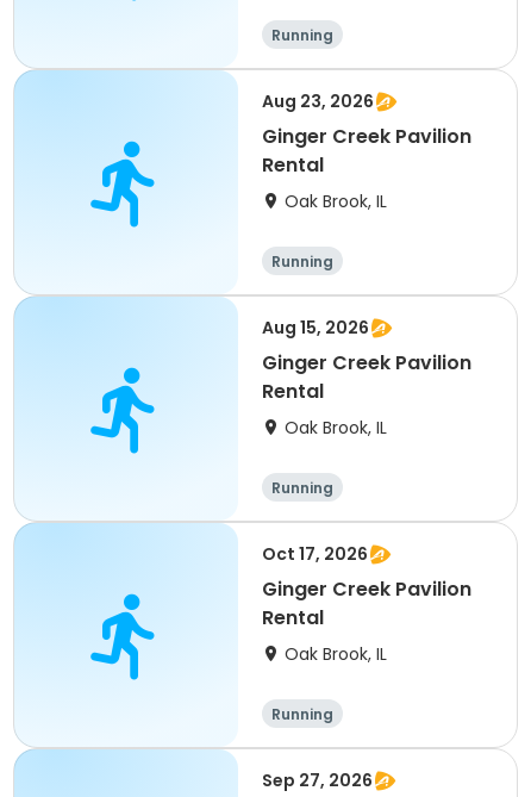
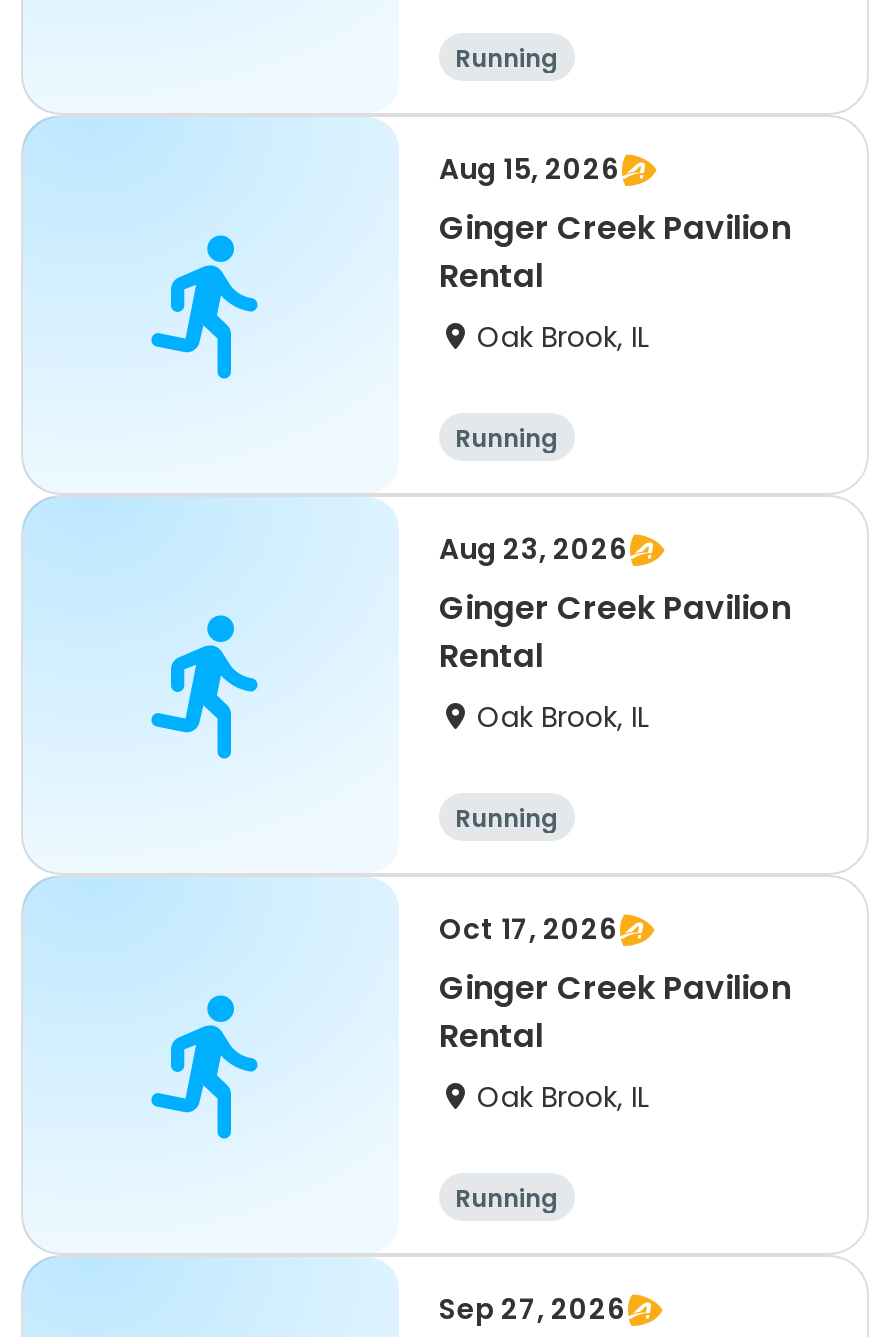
- Aug 23, 2026
+ Aug 15, 2026

- Aug 15, 2026
+ Aug 23, 2026
